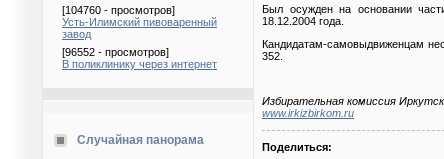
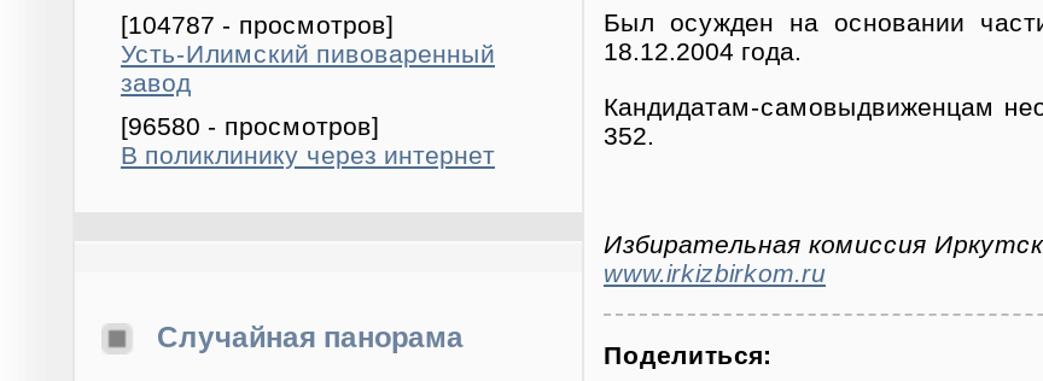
- [104760 - просмотров]
+ [104787 - просмотров]

- [96552 - просмотров]
+ [96580 - просмотров]
